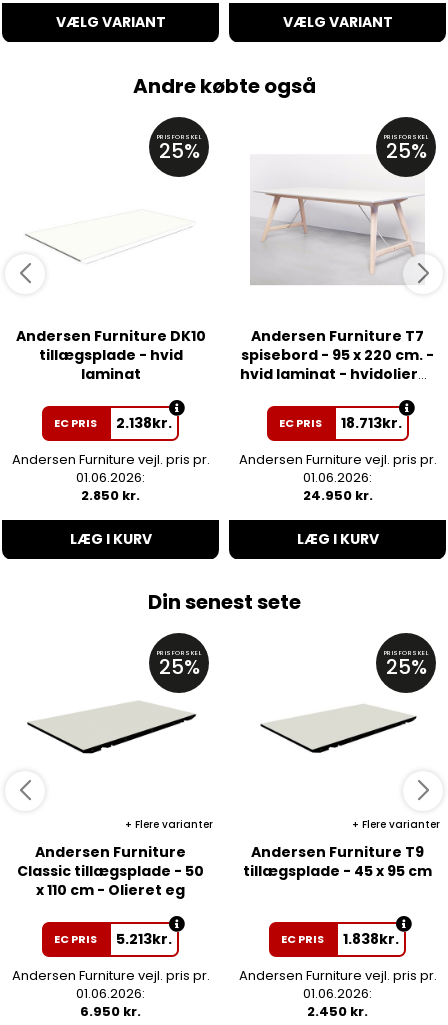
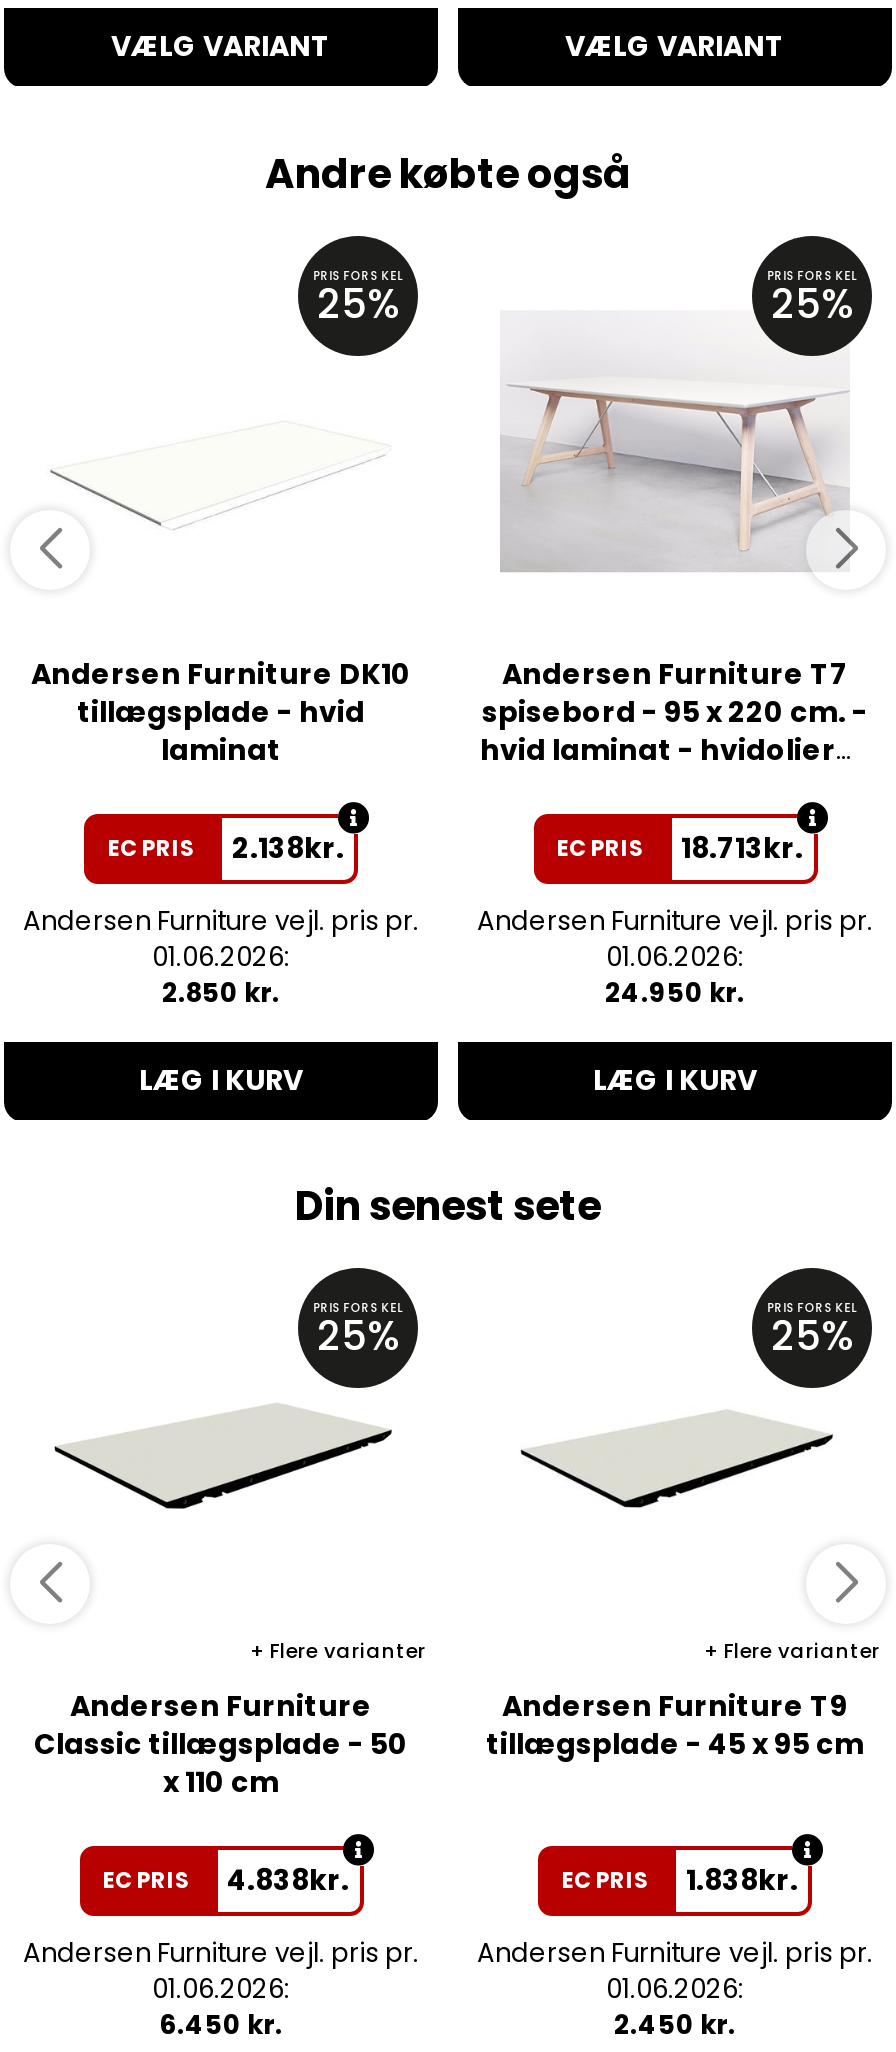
- x 110 cm - Olieret eg
+ x 110 cm

- EC PRIS 5.213kr.
+ EC PRIS 4.838kr.

- 6.950 kr.
+ 6.450 kr.
